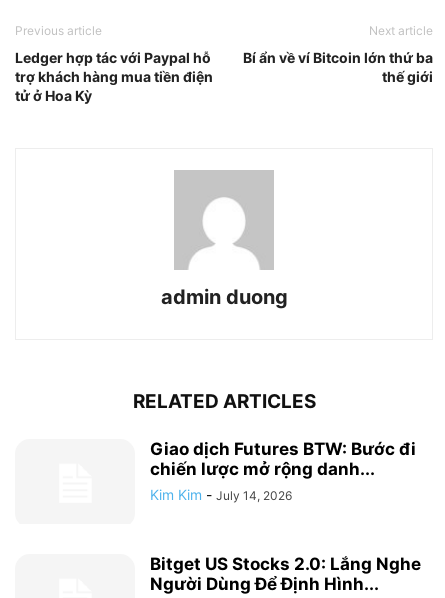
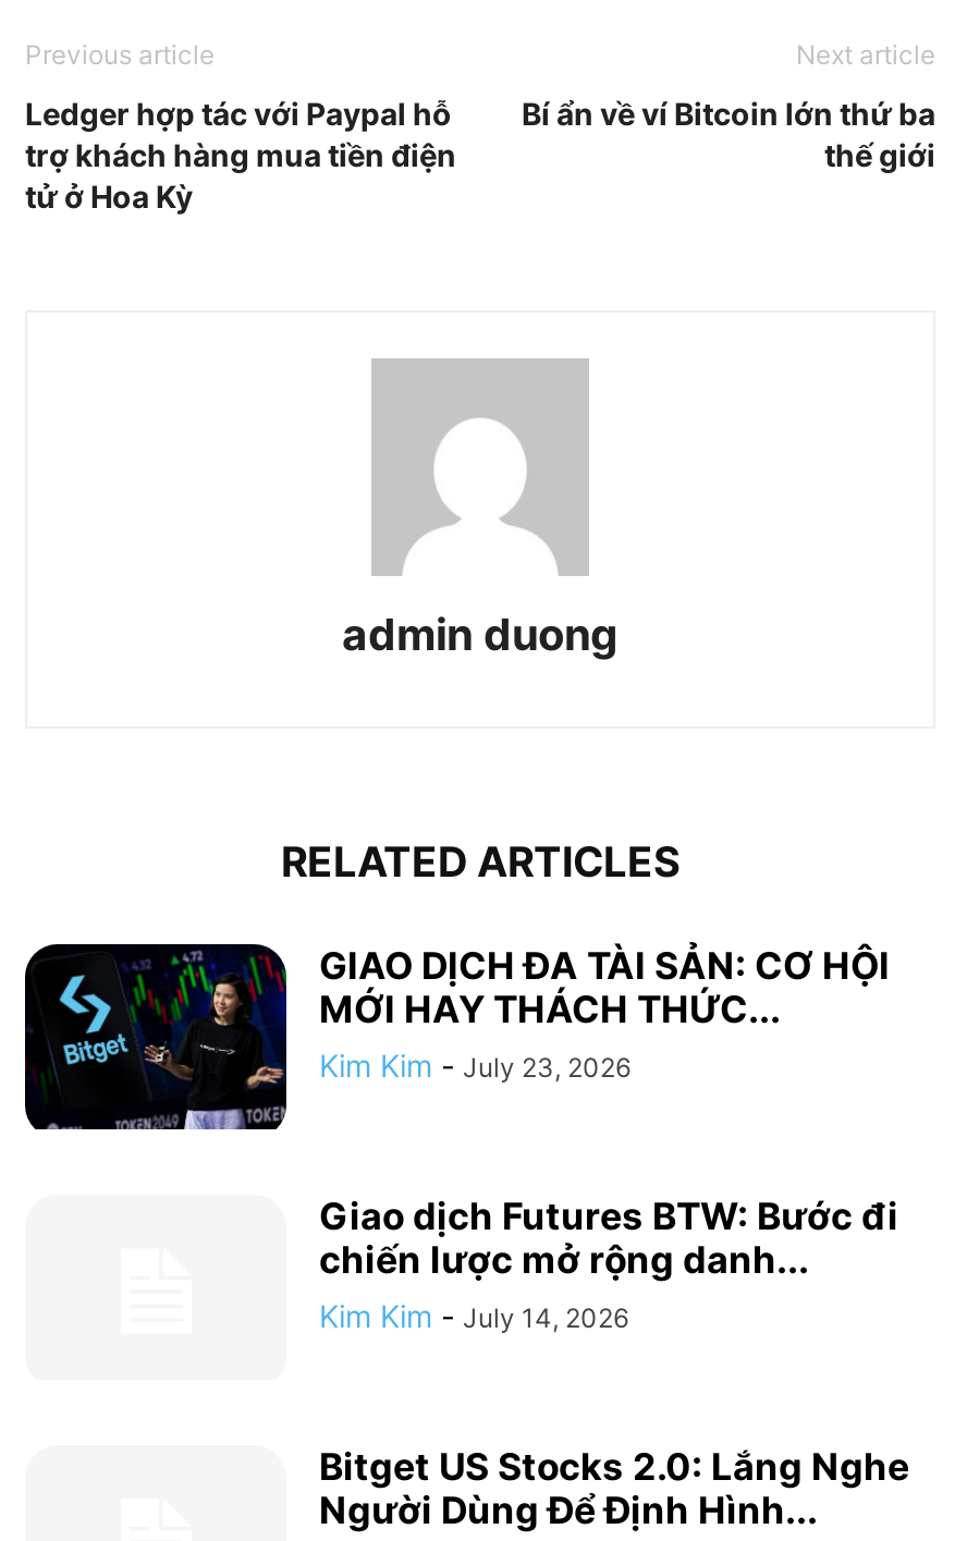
+ [image]
+ GIAO DỊCH ĐA TÀI SẢN: CƠ HỘI
+ MỚI HAY THÁCH THỨC...
+ Kim Kim - July 23, 2026
